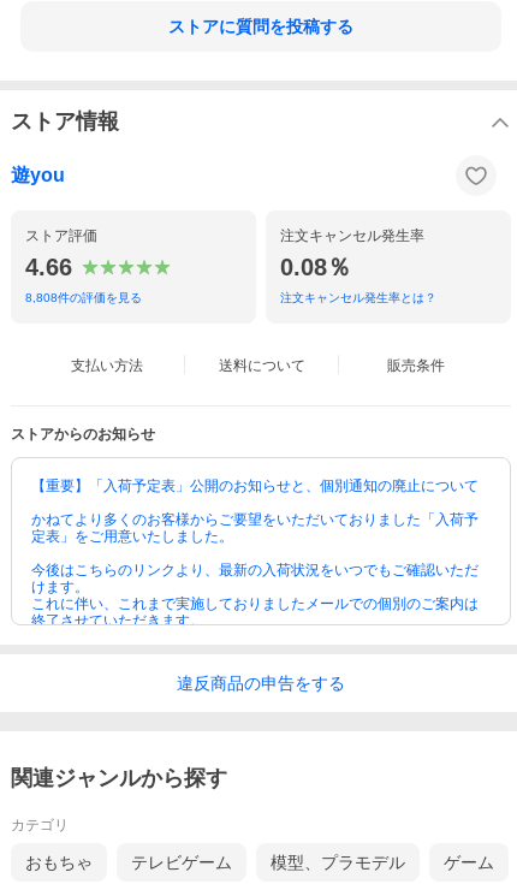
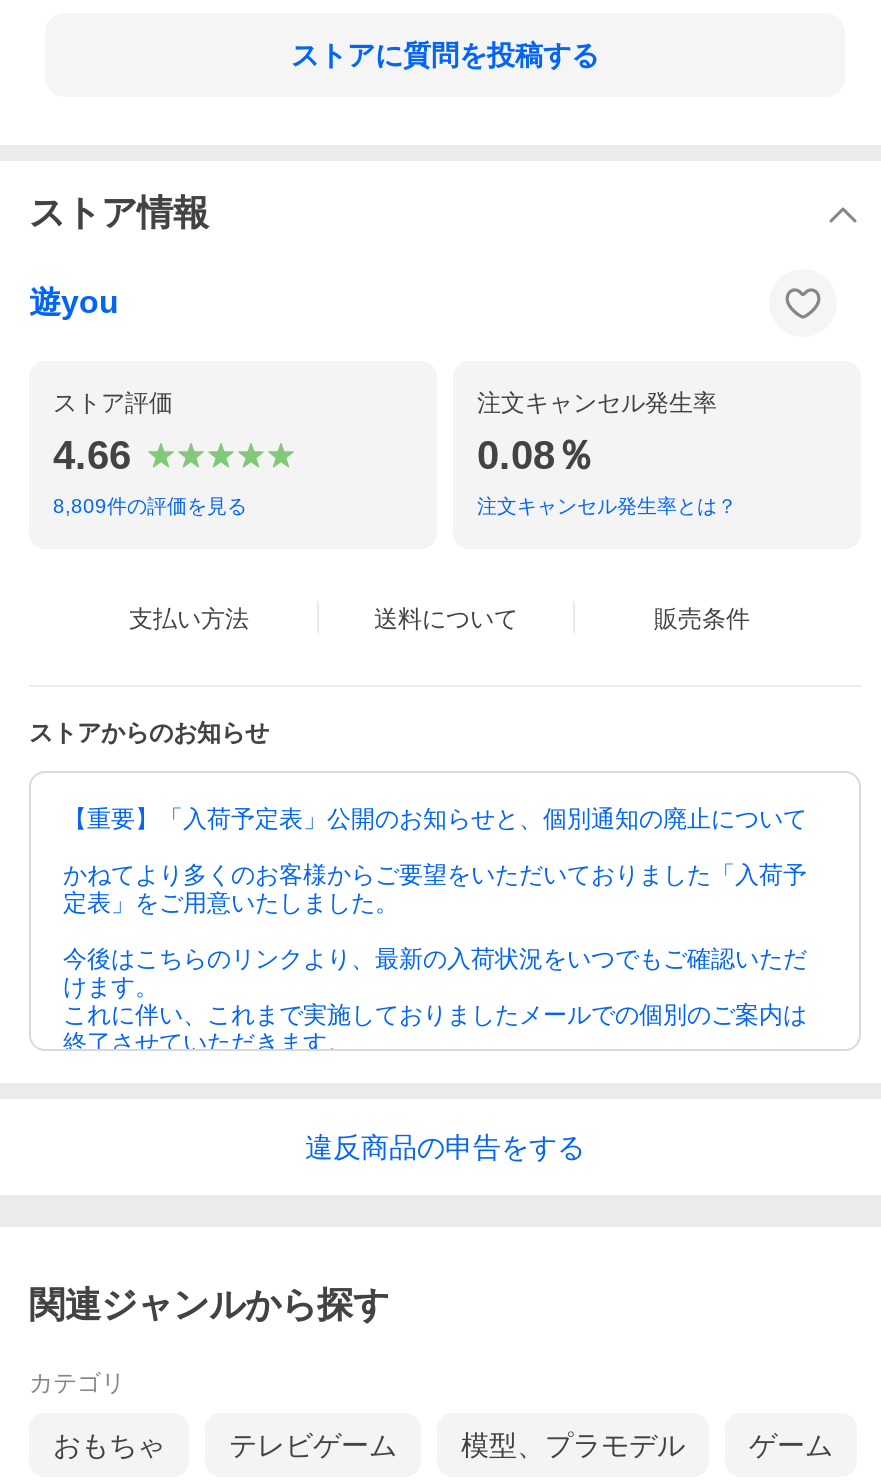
- 8,808件の評価を見る
+ 8,809件の評価を見る
